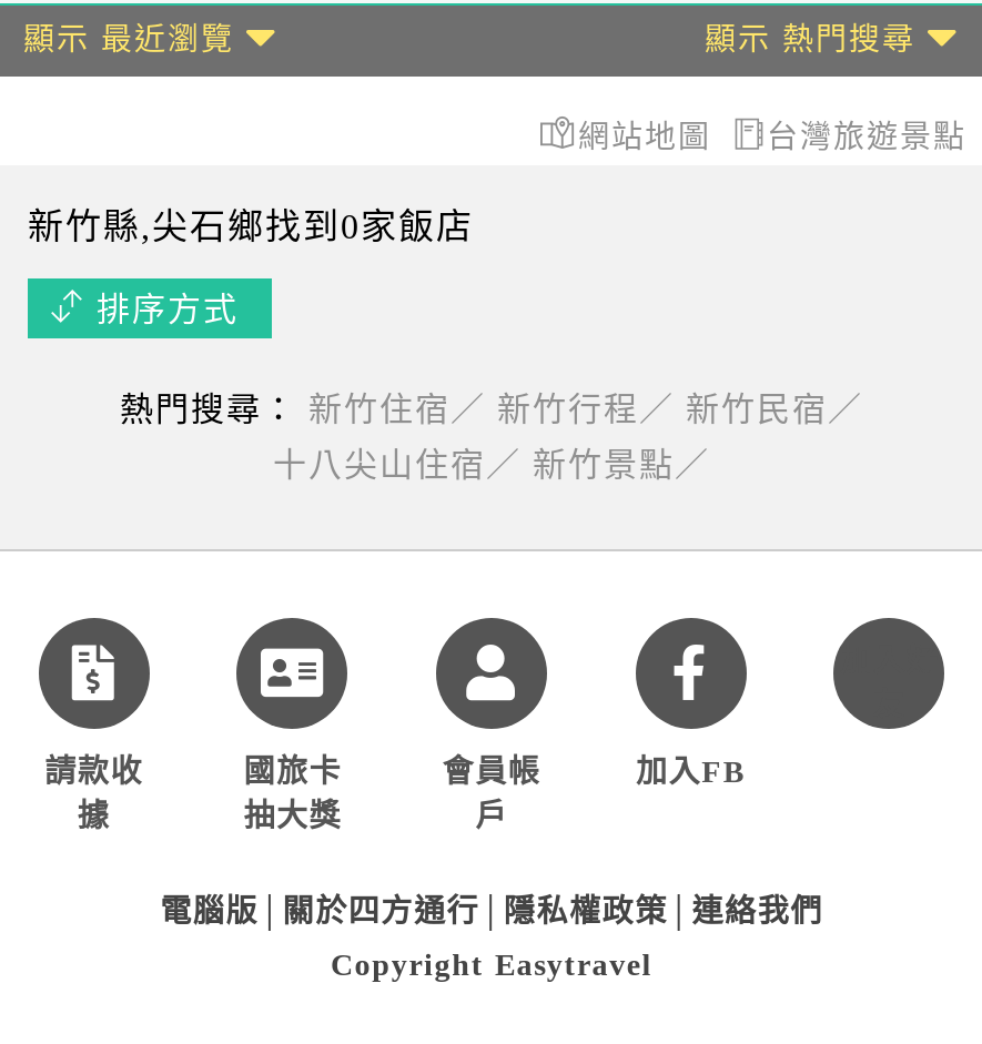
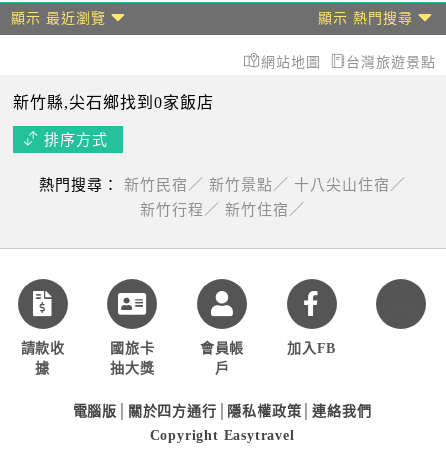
- 熱門搜尋： 新竹住宿／ 新竹行程／ 新竹民宿／
+ 熱門搜尋： 新竹民宿／ 新竹景點／ 十八尖山住宿／

- 十八尖山住宿／ 新竹景點／
+ 新竹行程／ 新竹住宿／
